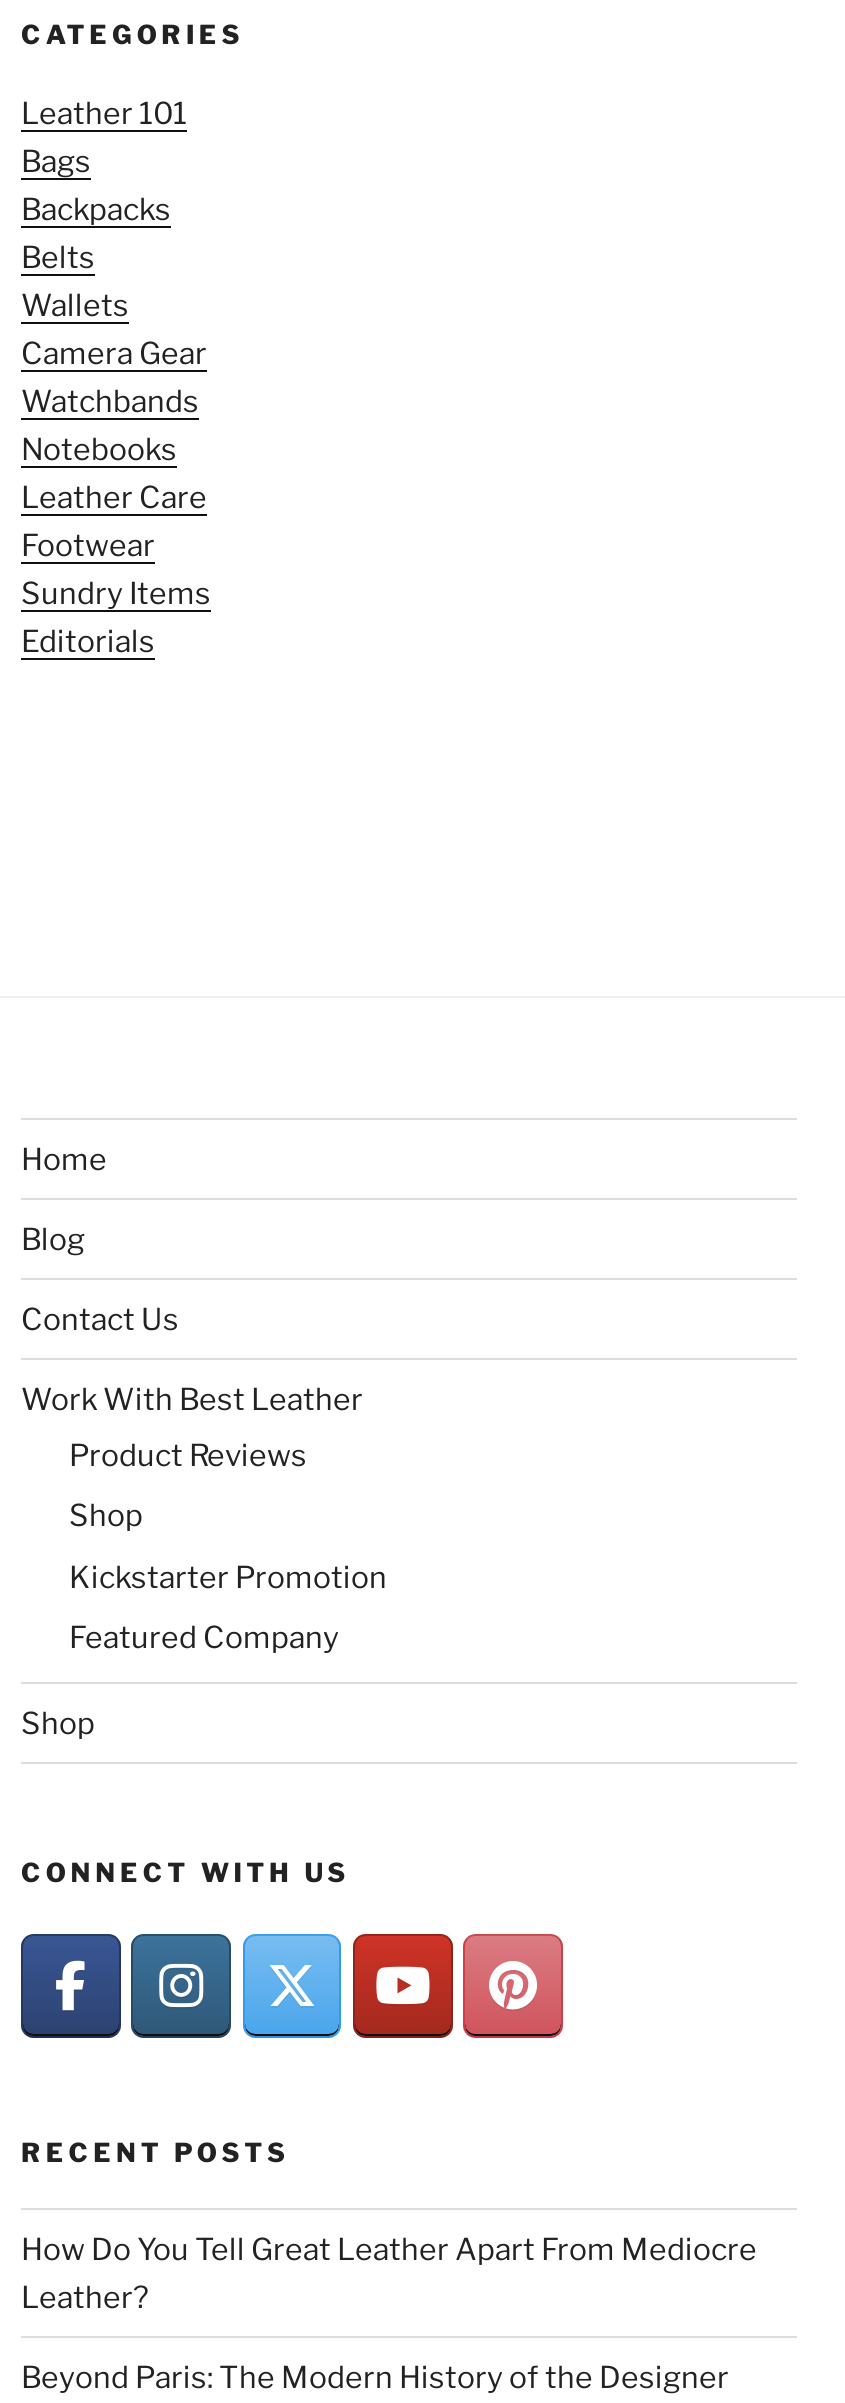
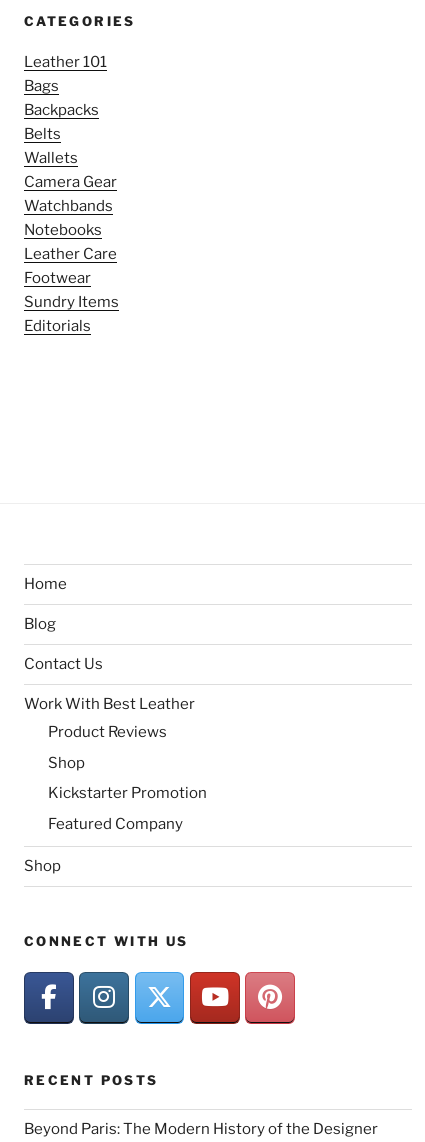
- How Do You Tell Great Leather Apart From Mediocre
- Leather?
